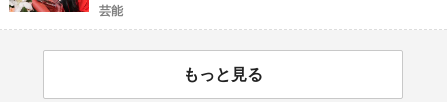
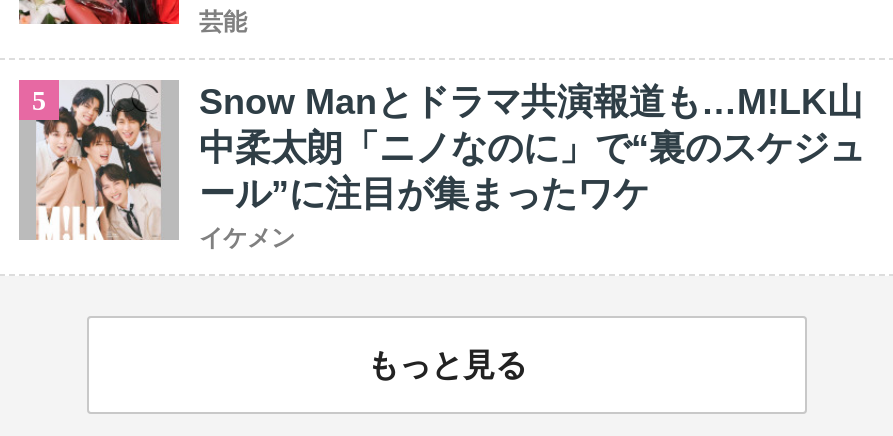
+ [image]
+ 5
+ Snow Manとドラマ共演報道も…M!LK山
+ 中柔太朗「ニノなのに」で“裏のスケジュ
+ ール”に注目が集まったワケ
+ イケメン
